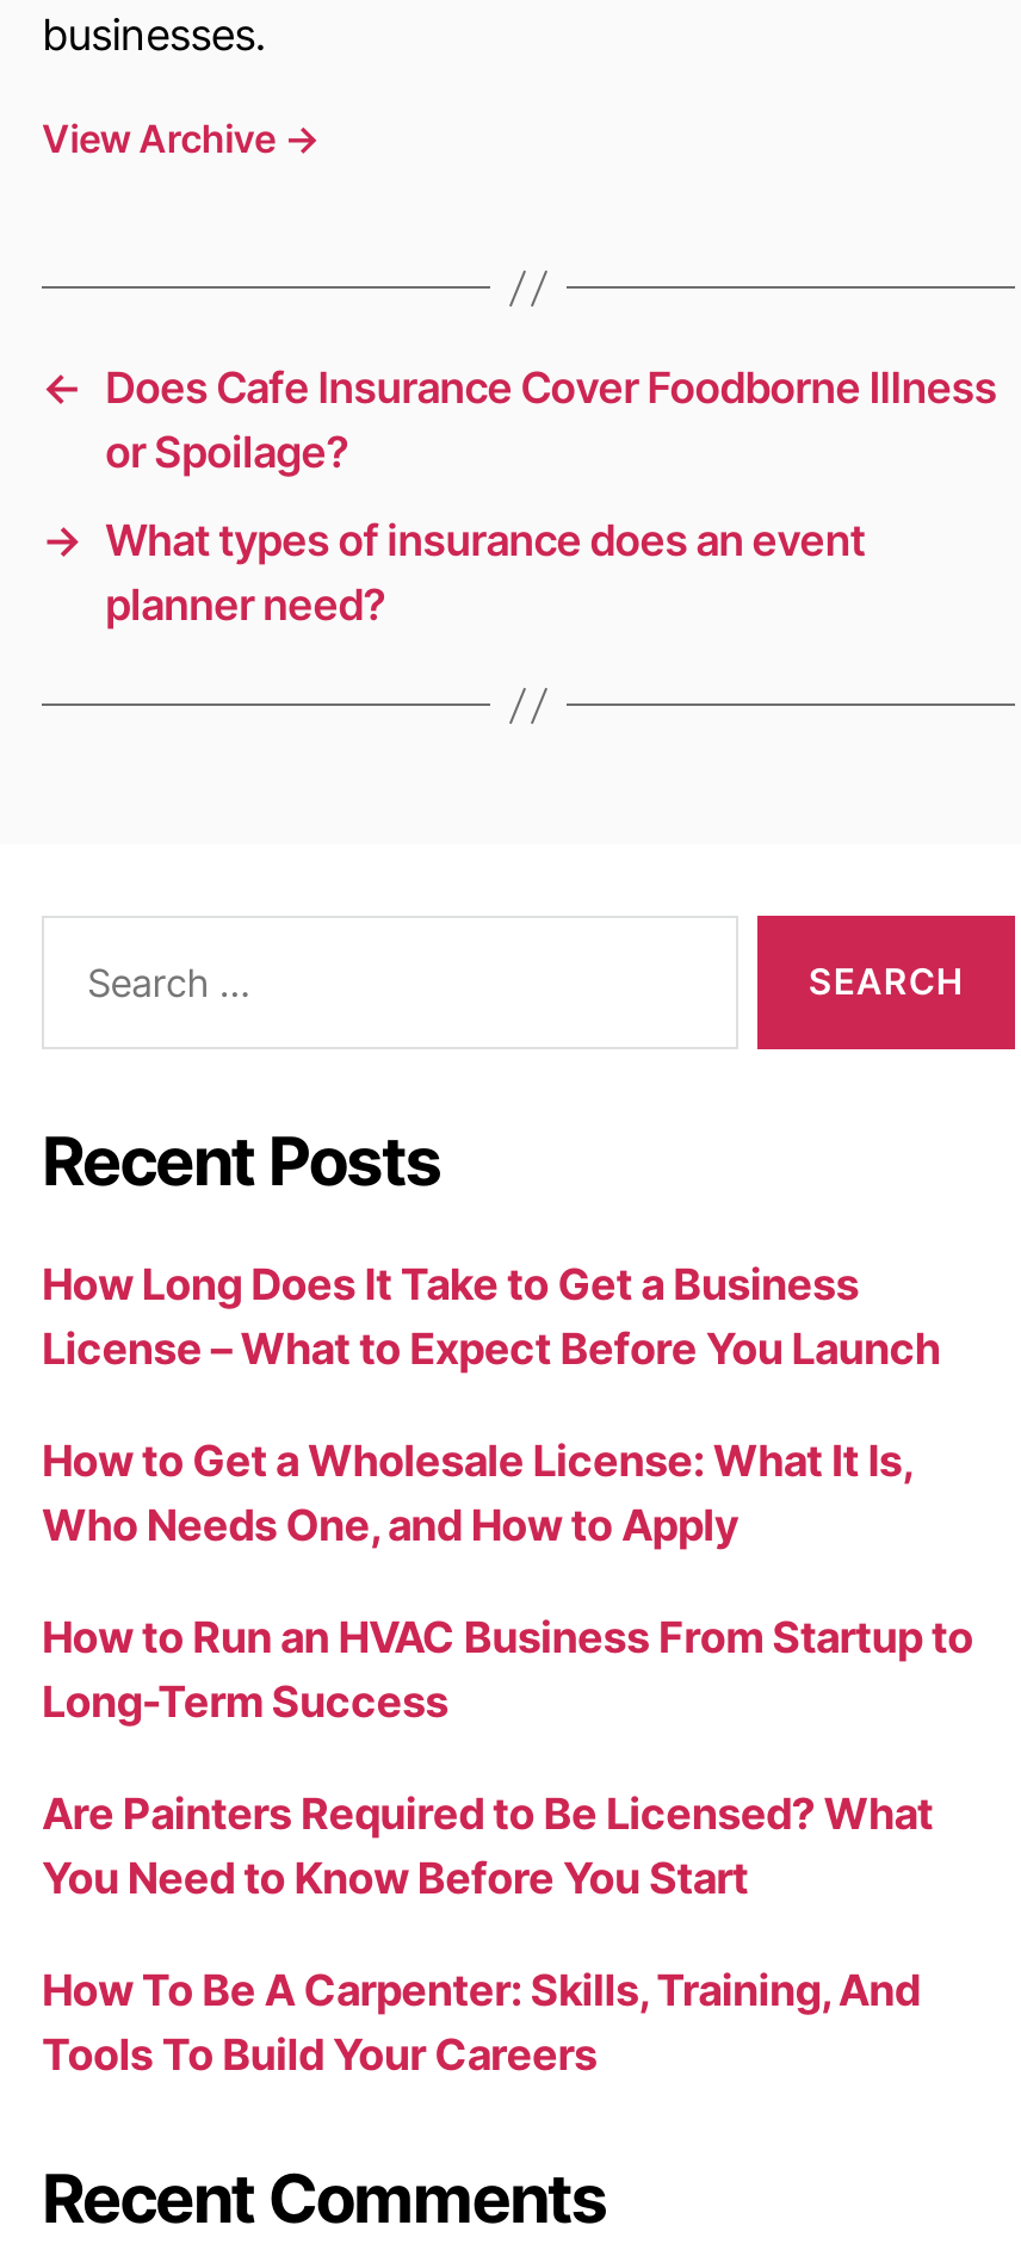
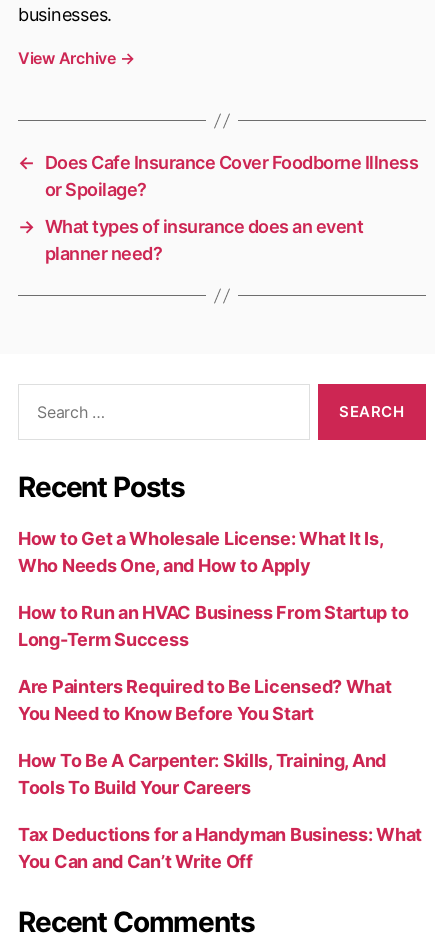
- How Long Does It Take to Get a Business
- License – What to Expect Before You Launch

moved up: How to Get a Wholesale License: What It Is, | Who Needs One, and How to Apply | How to Run an HVAC Business From Startup to | Long-Term Success | Are Painters Required to Be Licensed? What | You Need to Know Before You Start | How To Be A Carpenter: Skills, Training, And | Tools To Build Your Careers

+ Tax Deductions for a Handyman Business: What
+ You Can and Can’t Write Off
